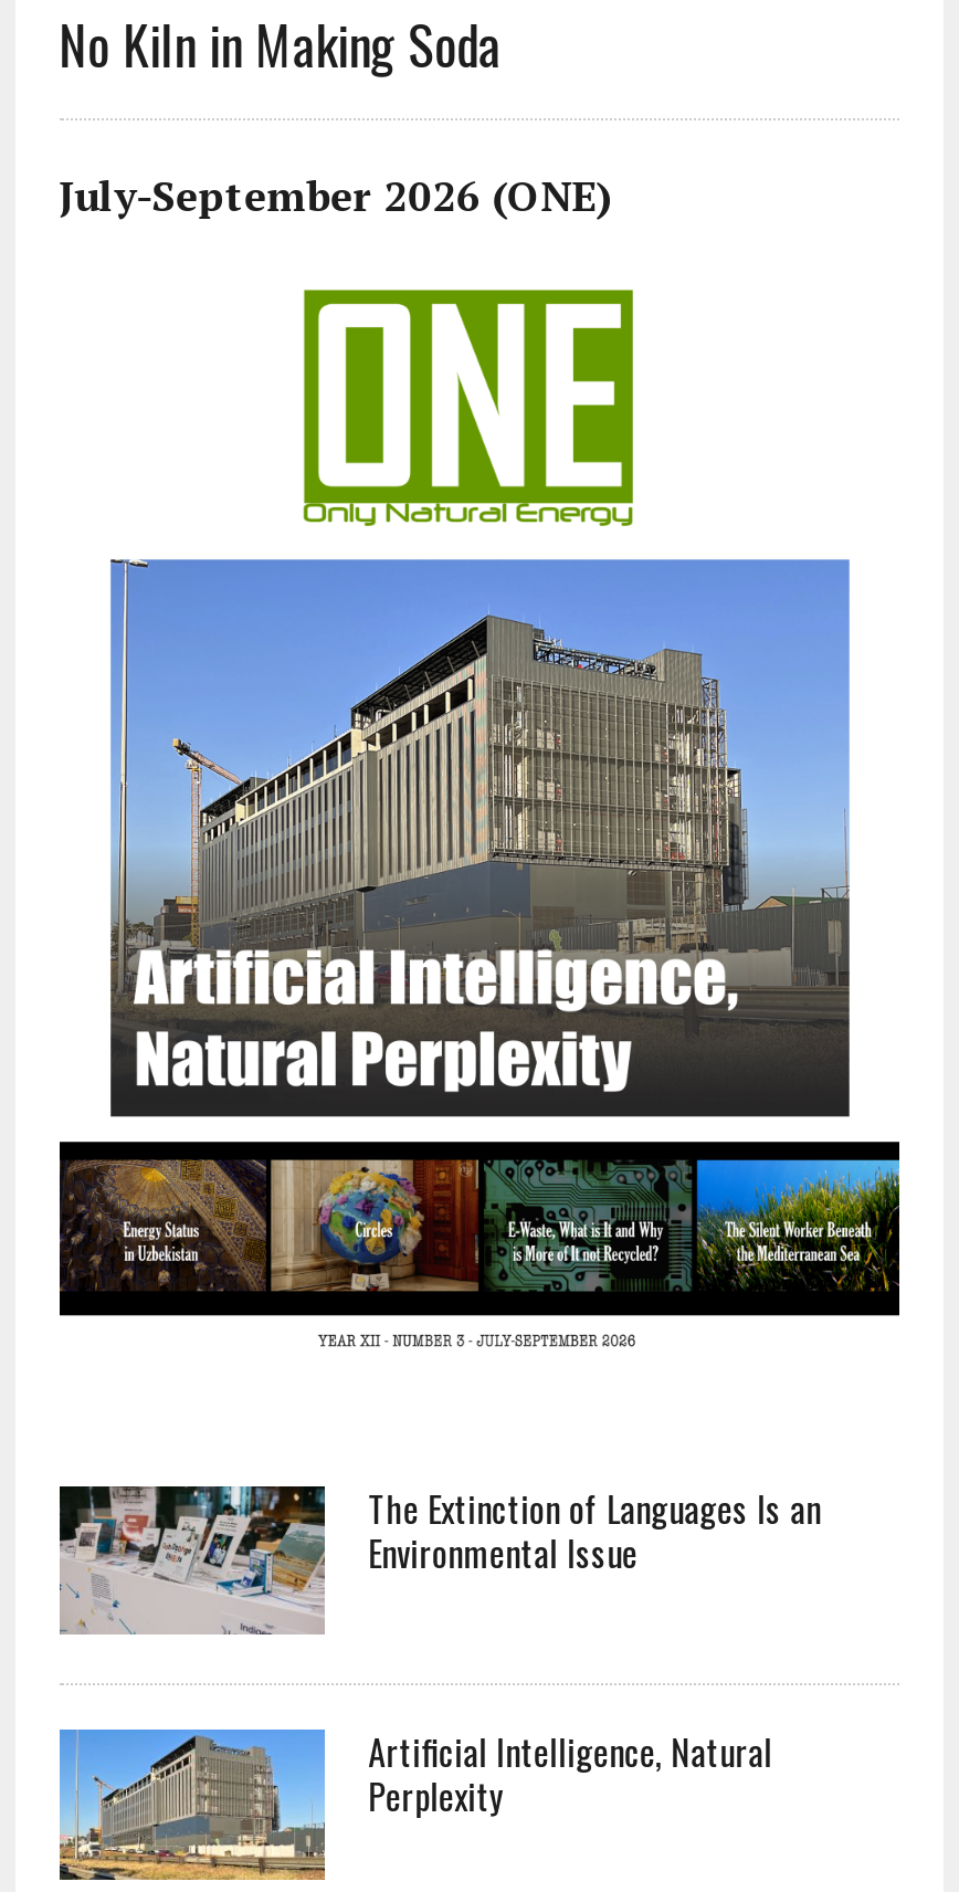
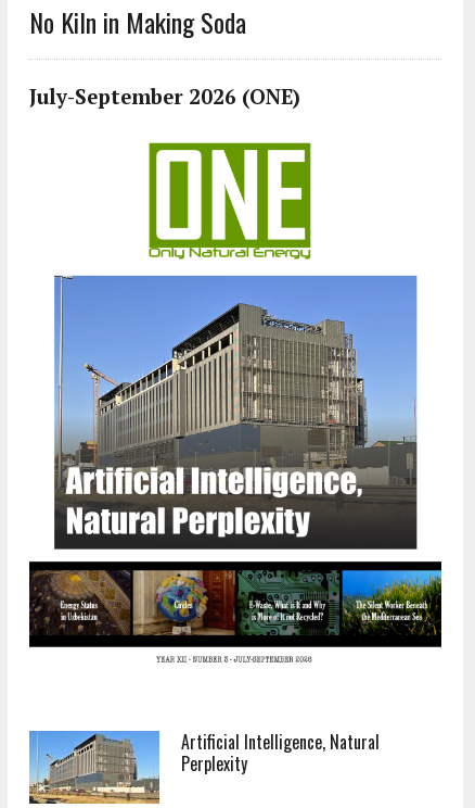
- [image]
- The Extinction of Languages Is an
- Environmental Issue
